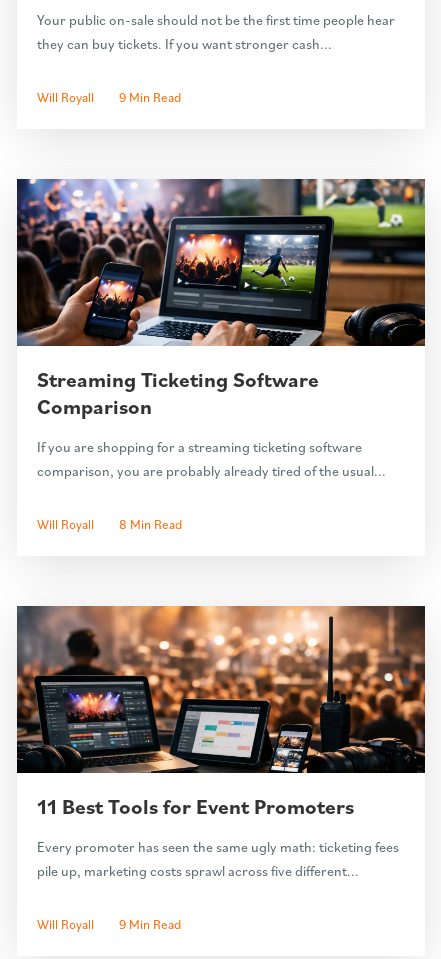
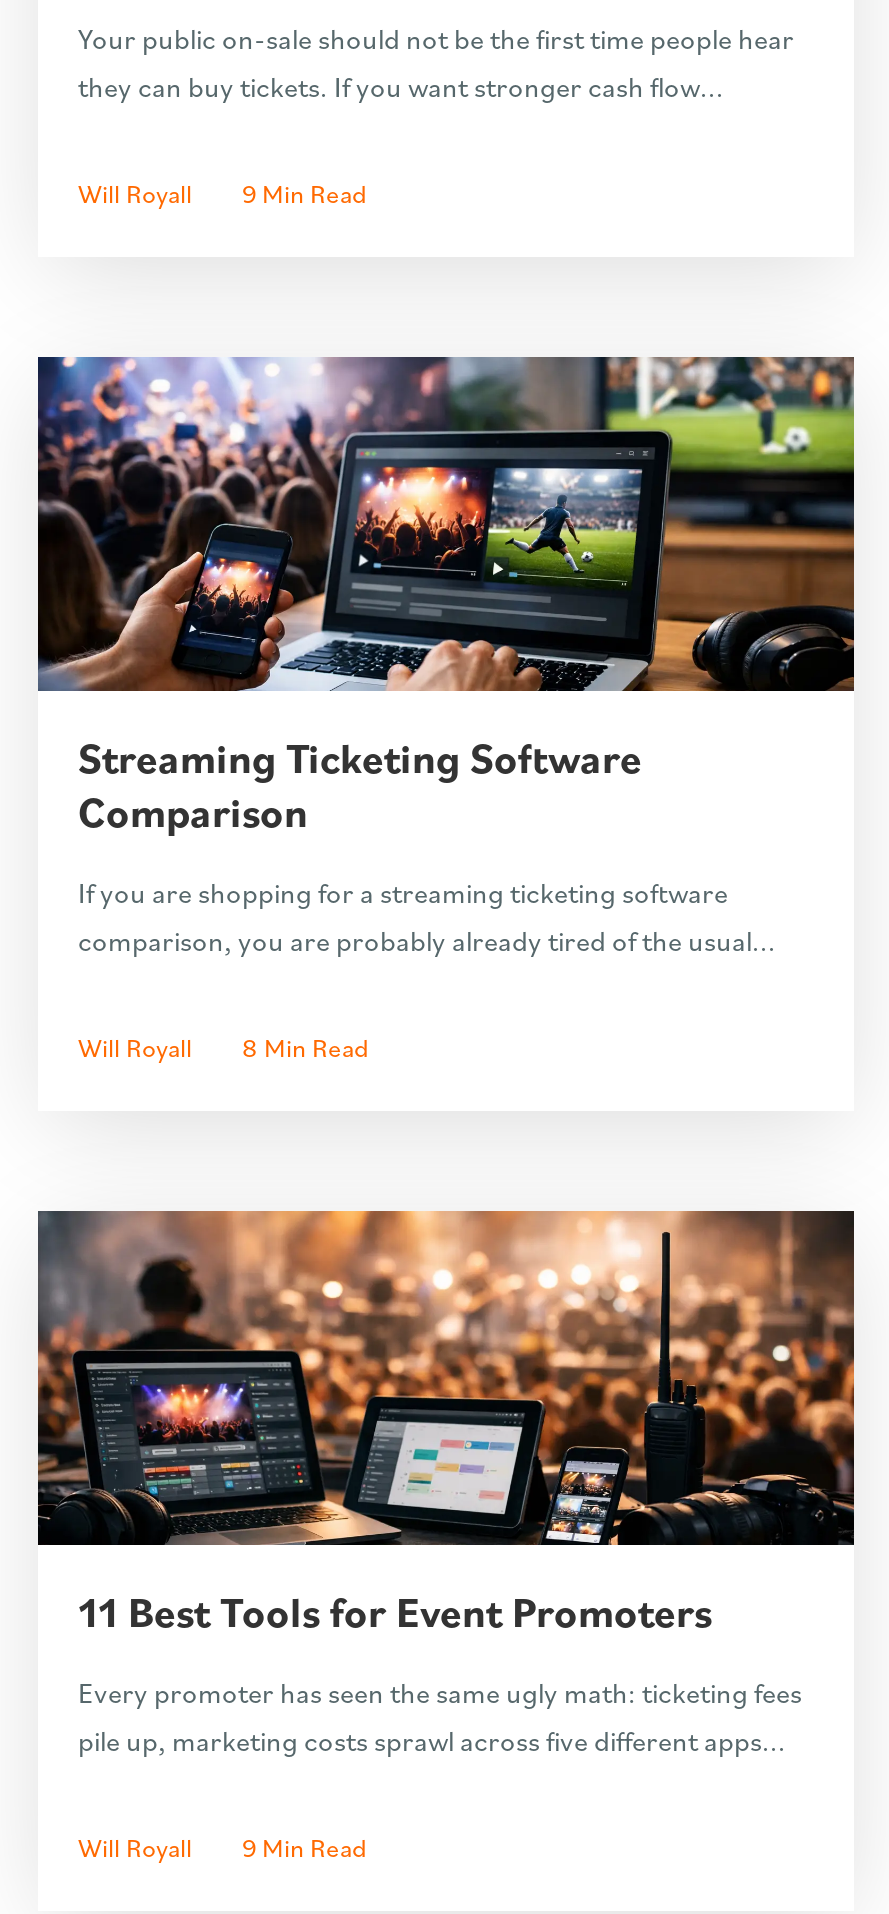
- they can buy tickets. If you want stronger cash...
+ they can buy tickets. If you want stronger cash flow...

- pile up, marketing costs sprawl across five different...
+ pile up, marketing costs sprawl across five different apps...
